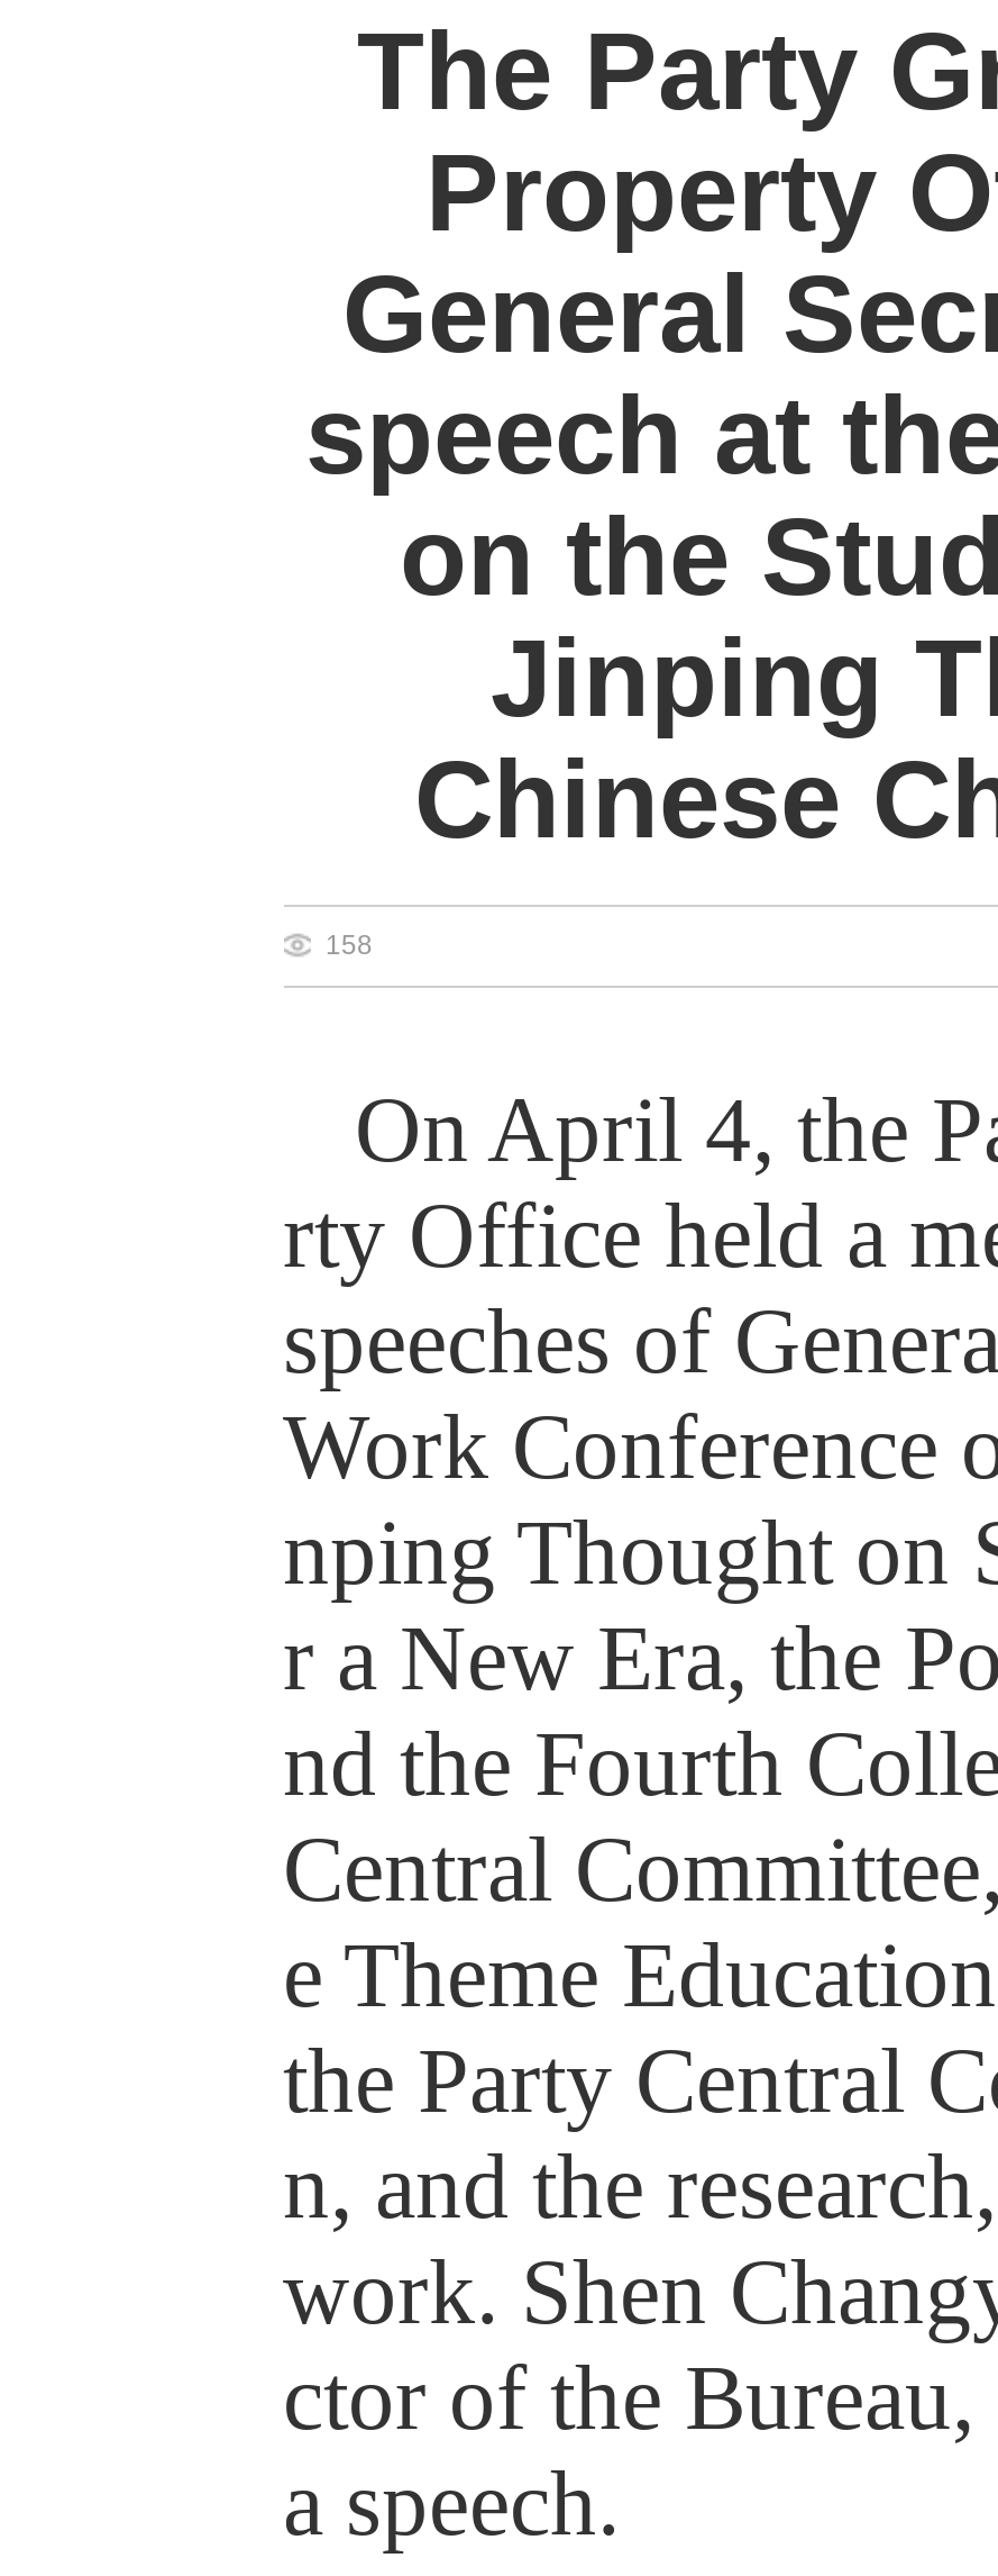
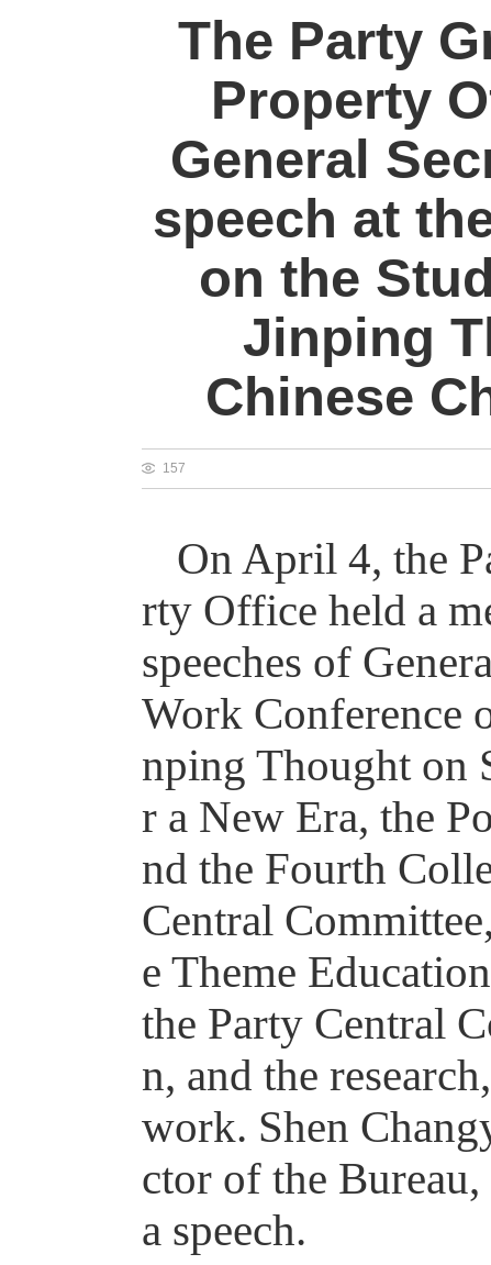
- 158
+ 157
